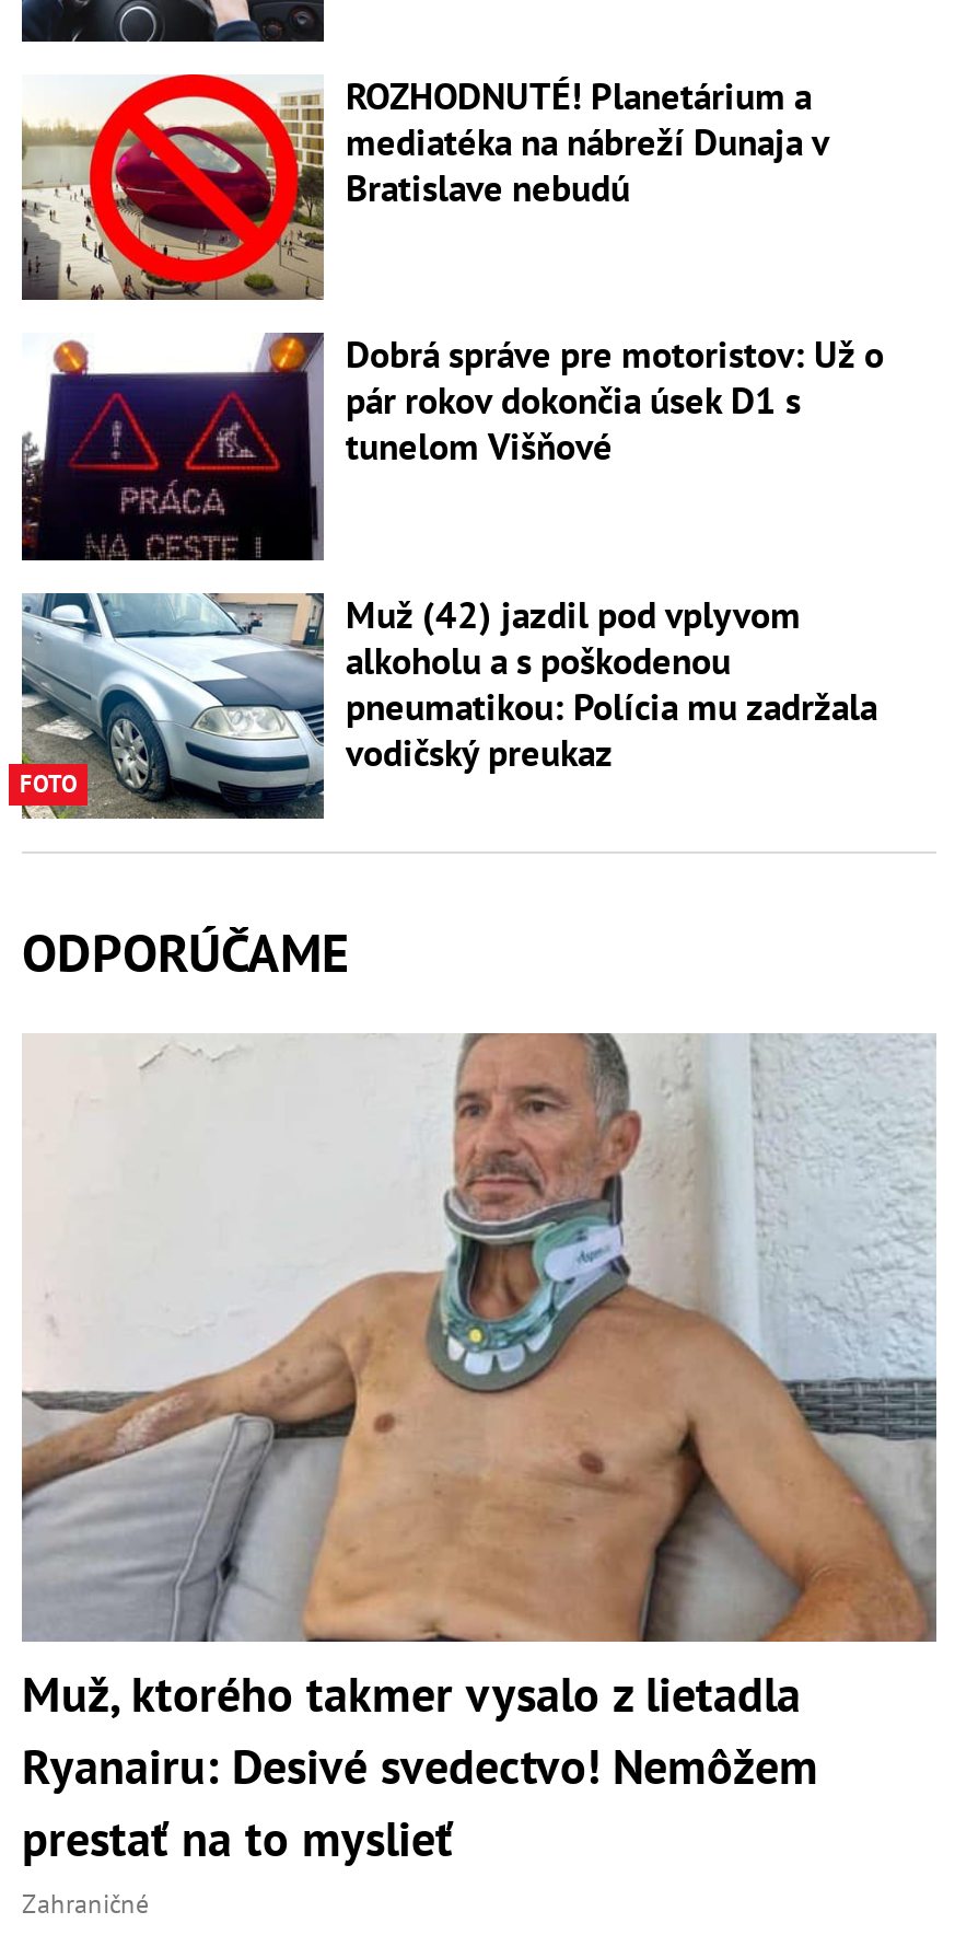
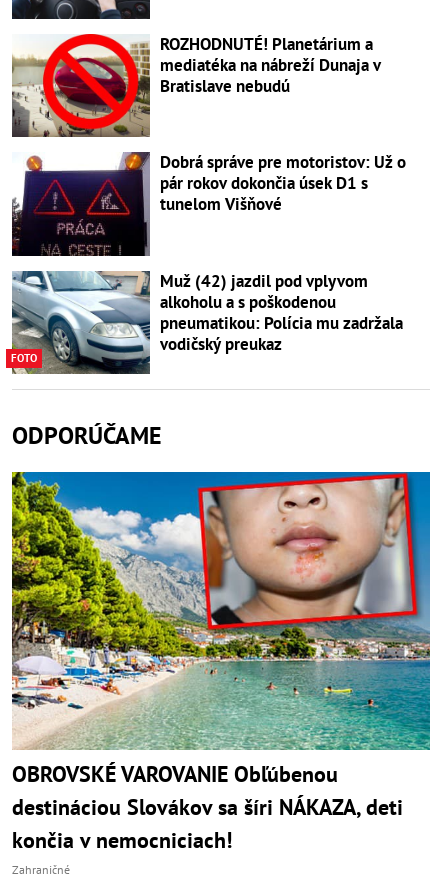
- [image]
- Muž, ktorého takmer vysalo z lietadla
- Ryanairu: Desivé svedectvo! Nemôžem
- prestať na to myslieť
+ [image]
+ OBROVSKÉ VAROVANIE Obľúbenou
+ destináciou Slovákov sa šíri NÁKAZA, deti
+ končia v nemocniciach!
